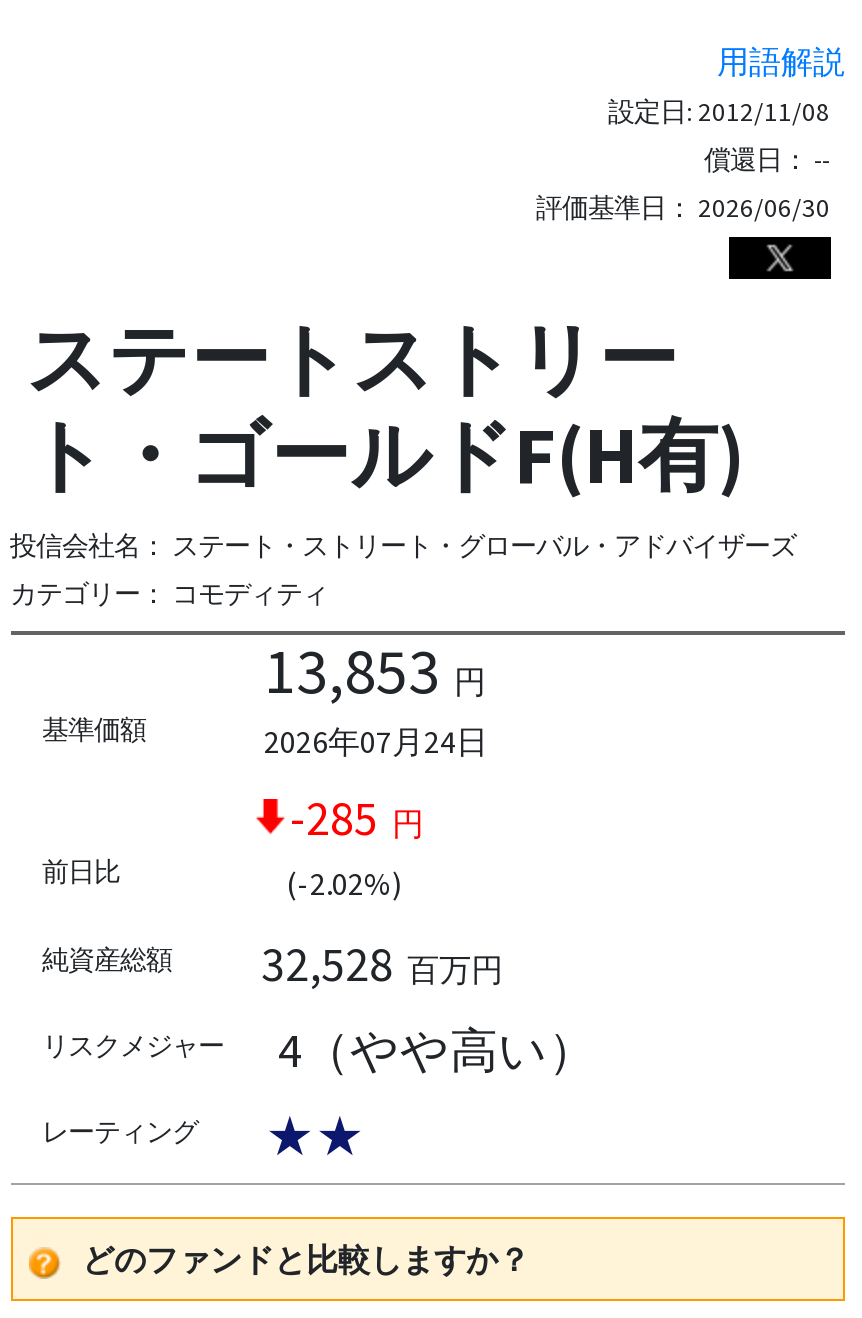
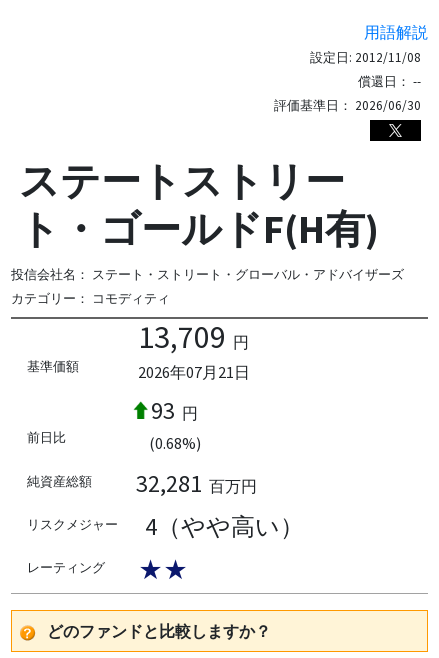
- 13,853 円
+ 13,709 円

- 2026年07月24日
+ 2026年07月21日

- -285 円
+ 93 円

- (-2.02%)
+ (0.68%)

- 32,528 百万円
+ 32,281 百万円
